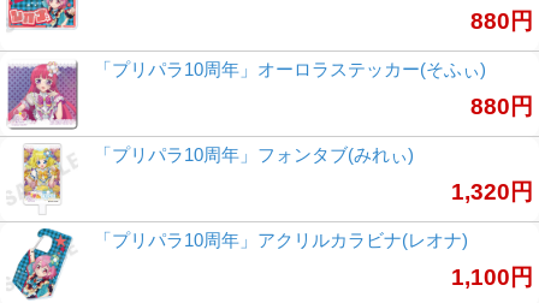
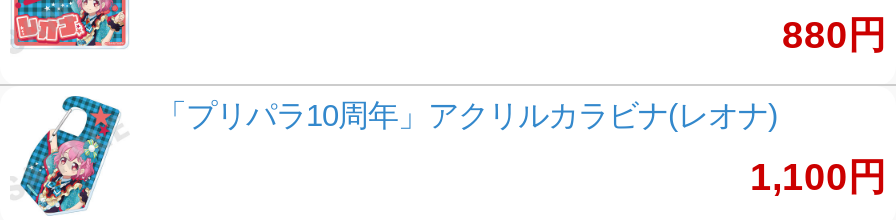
- [image]
- 「プリパラ10周年」オーロラステッカー(そふぃ)
- 880円
- 「プリパラ10周年」フォンタブ(みれぃ)
- 1,320円

- [image]
